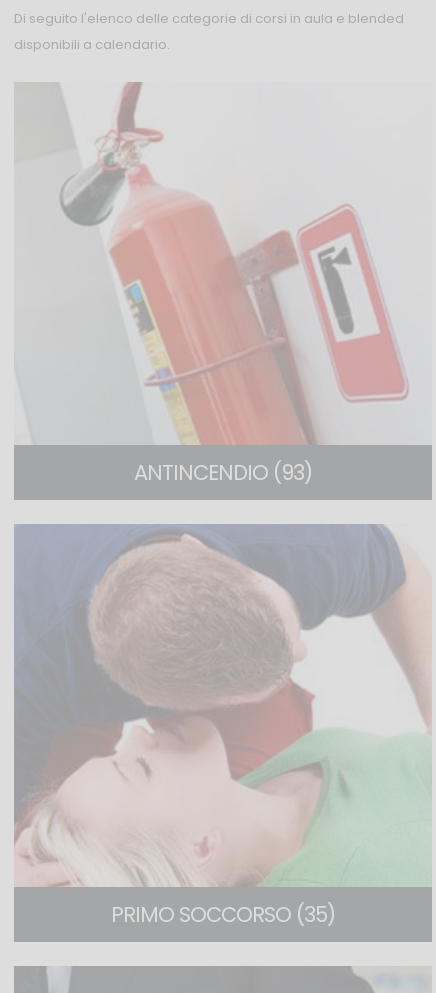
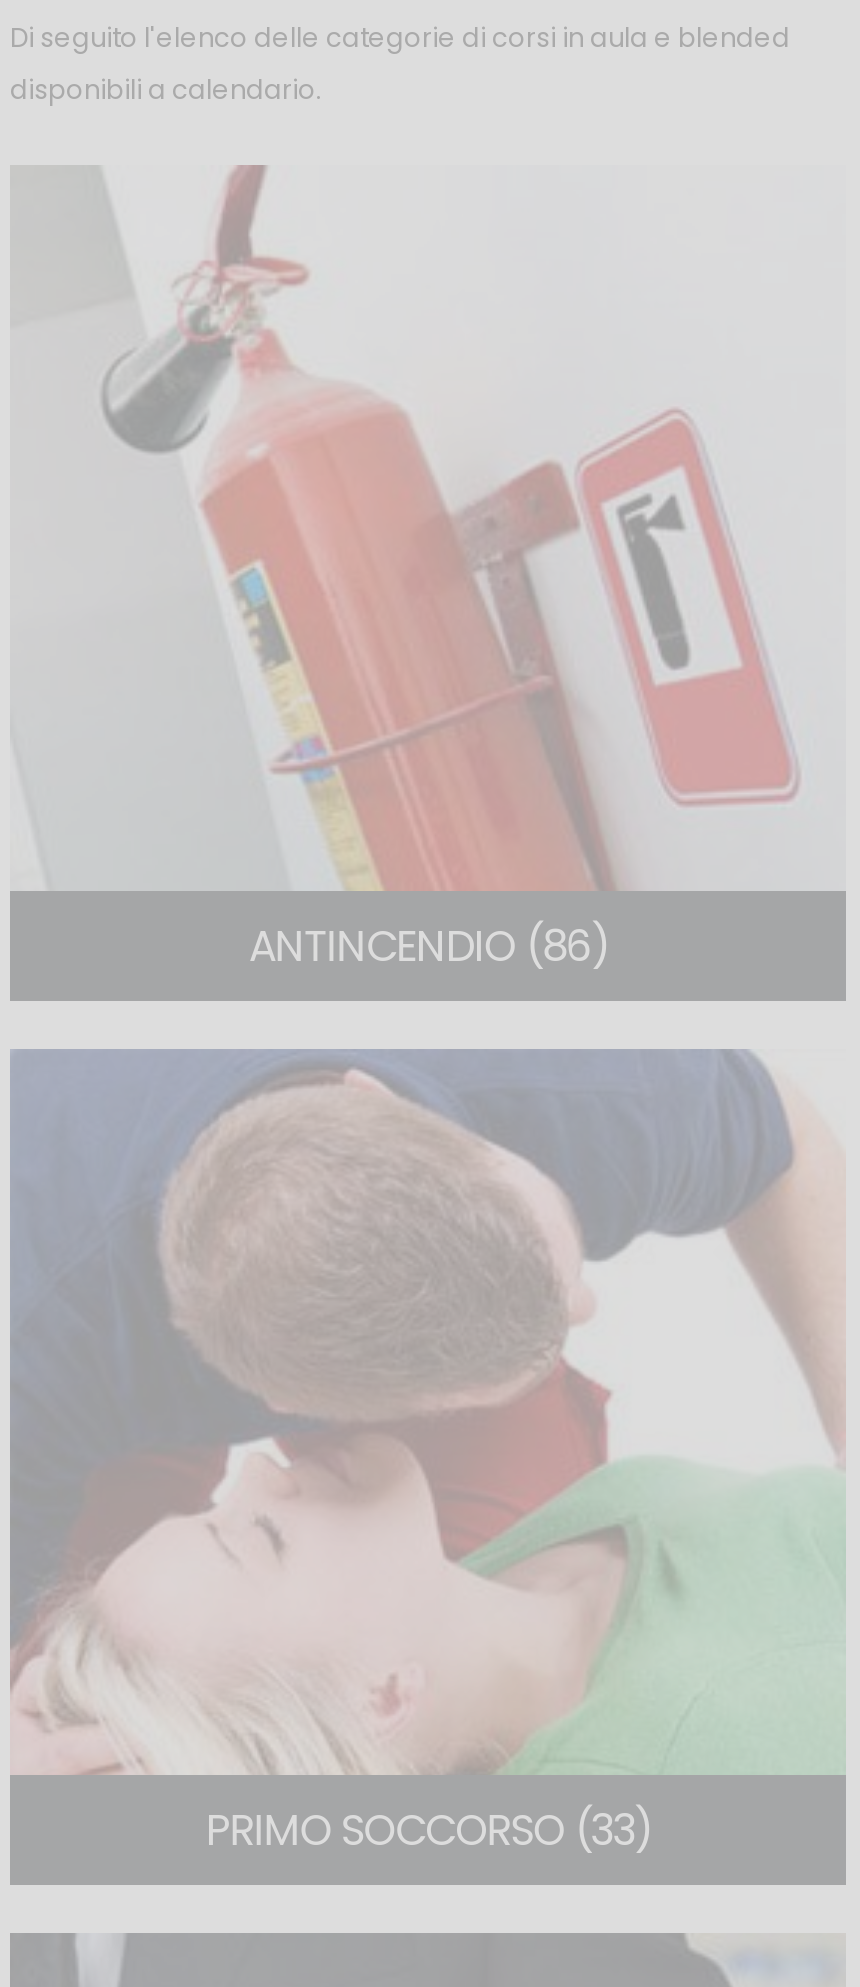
- ANTINCENDIO (93)
+ ANTINCENDIO (86)

- PRIMO SOCCORSO (35)
+ PRIMO SOCCORSO (33)
